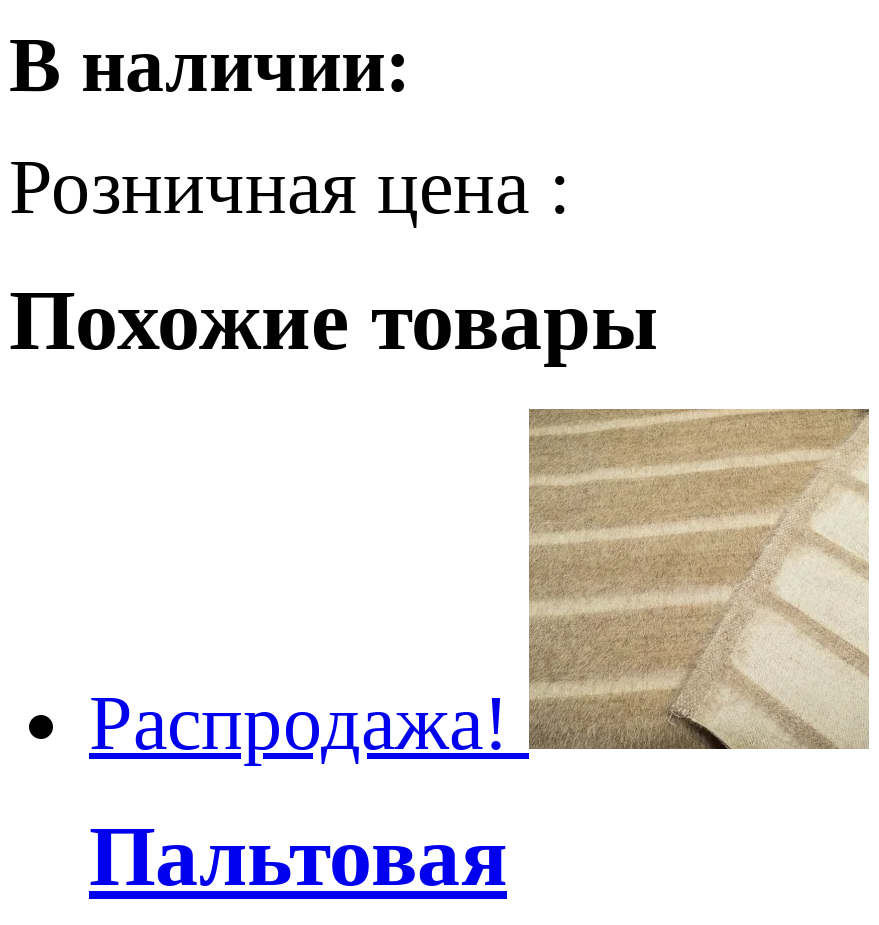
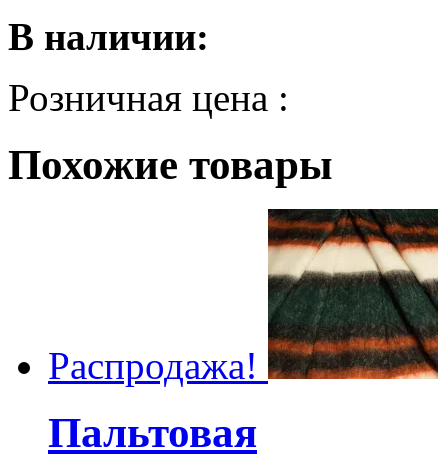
- [image]
+ [image]
